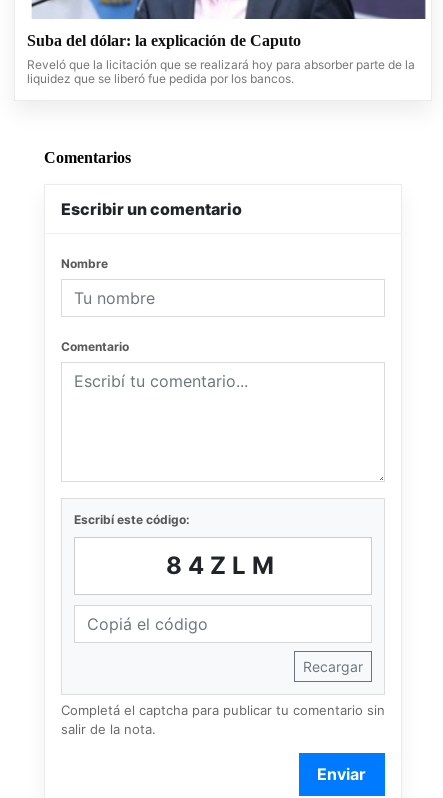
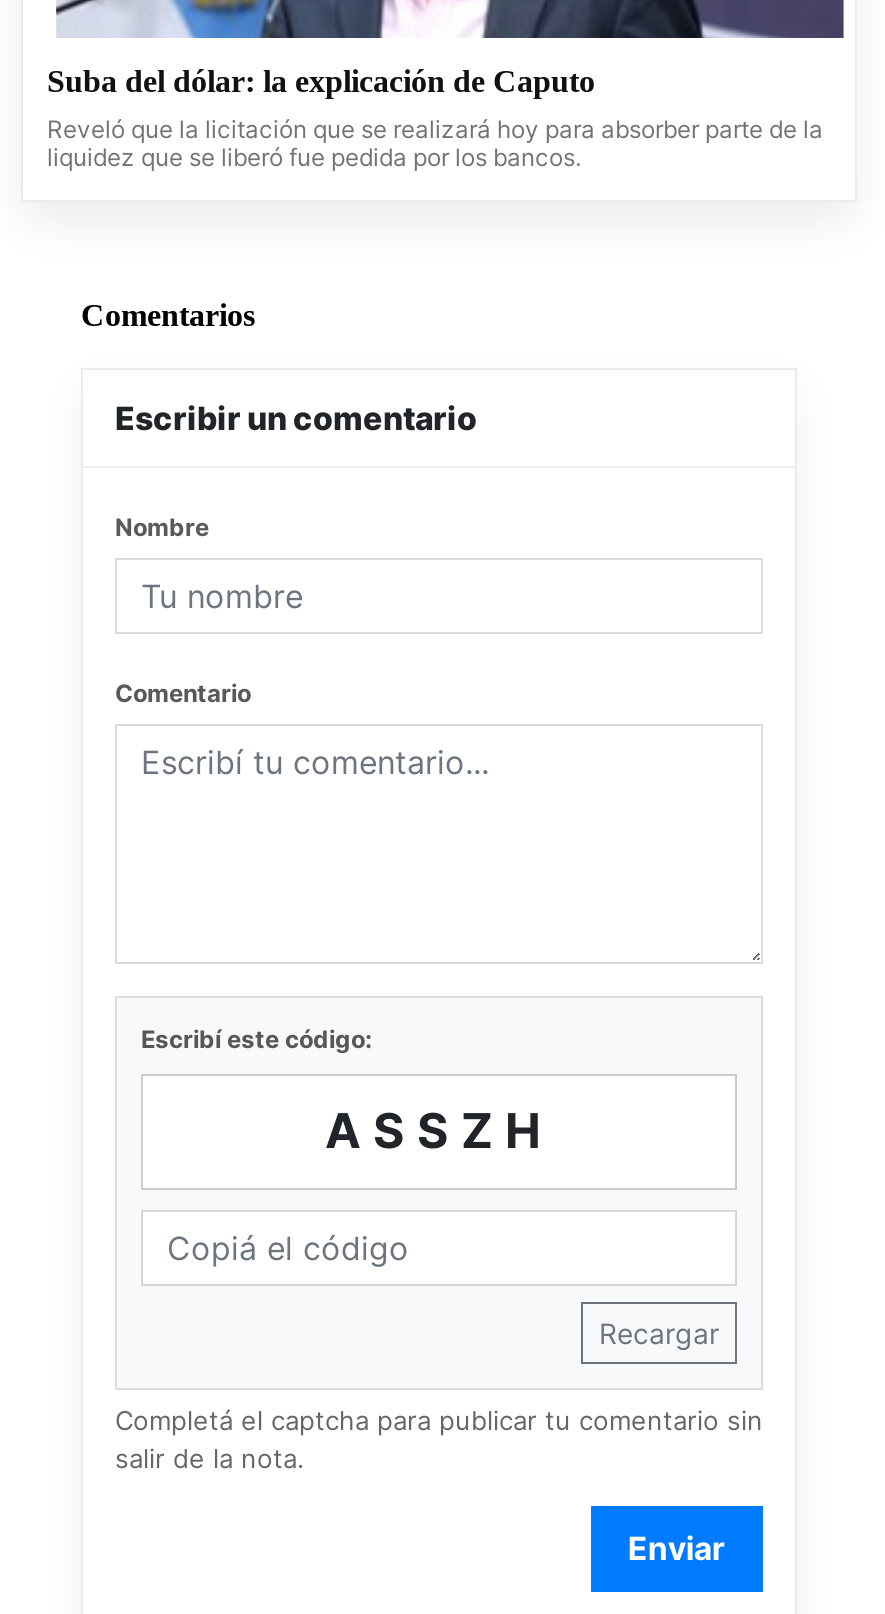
- 84ZLM
+ ASSZH
